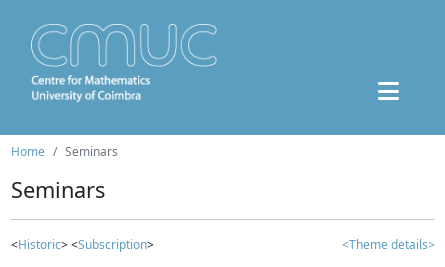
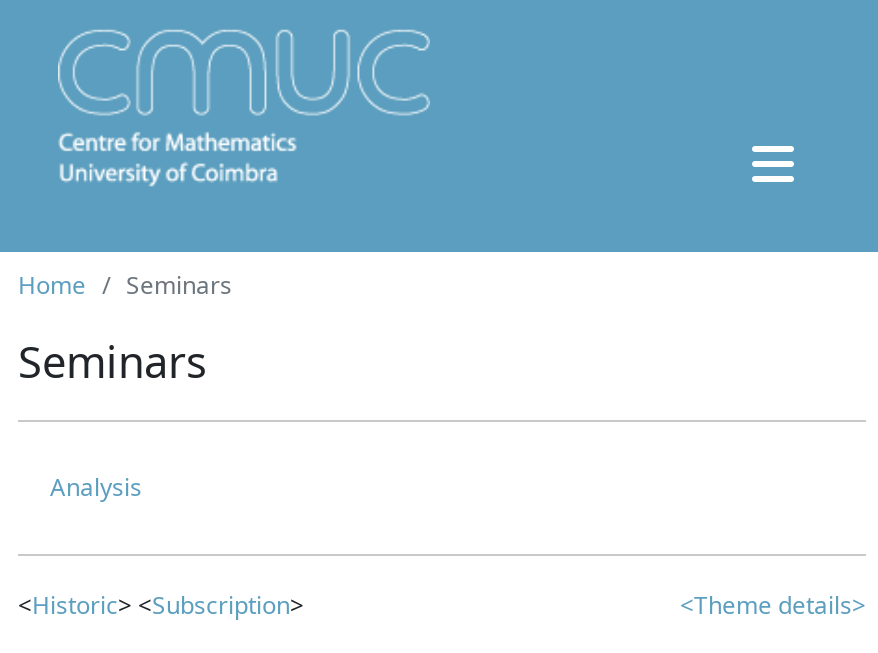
+ Analysis
